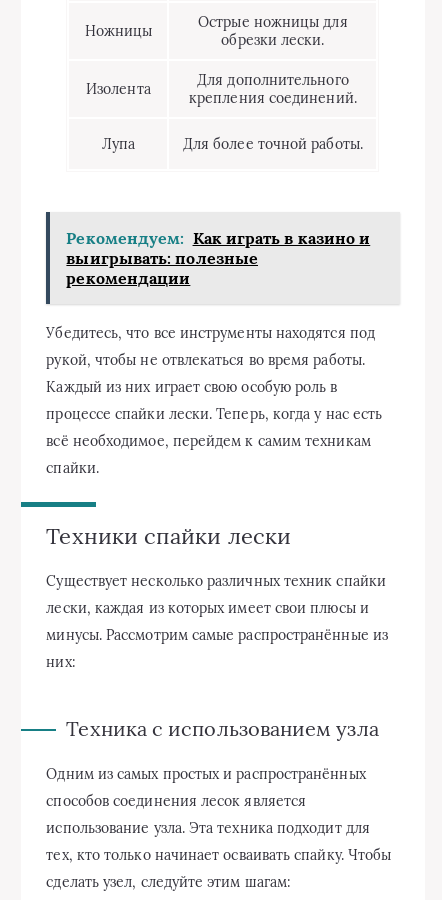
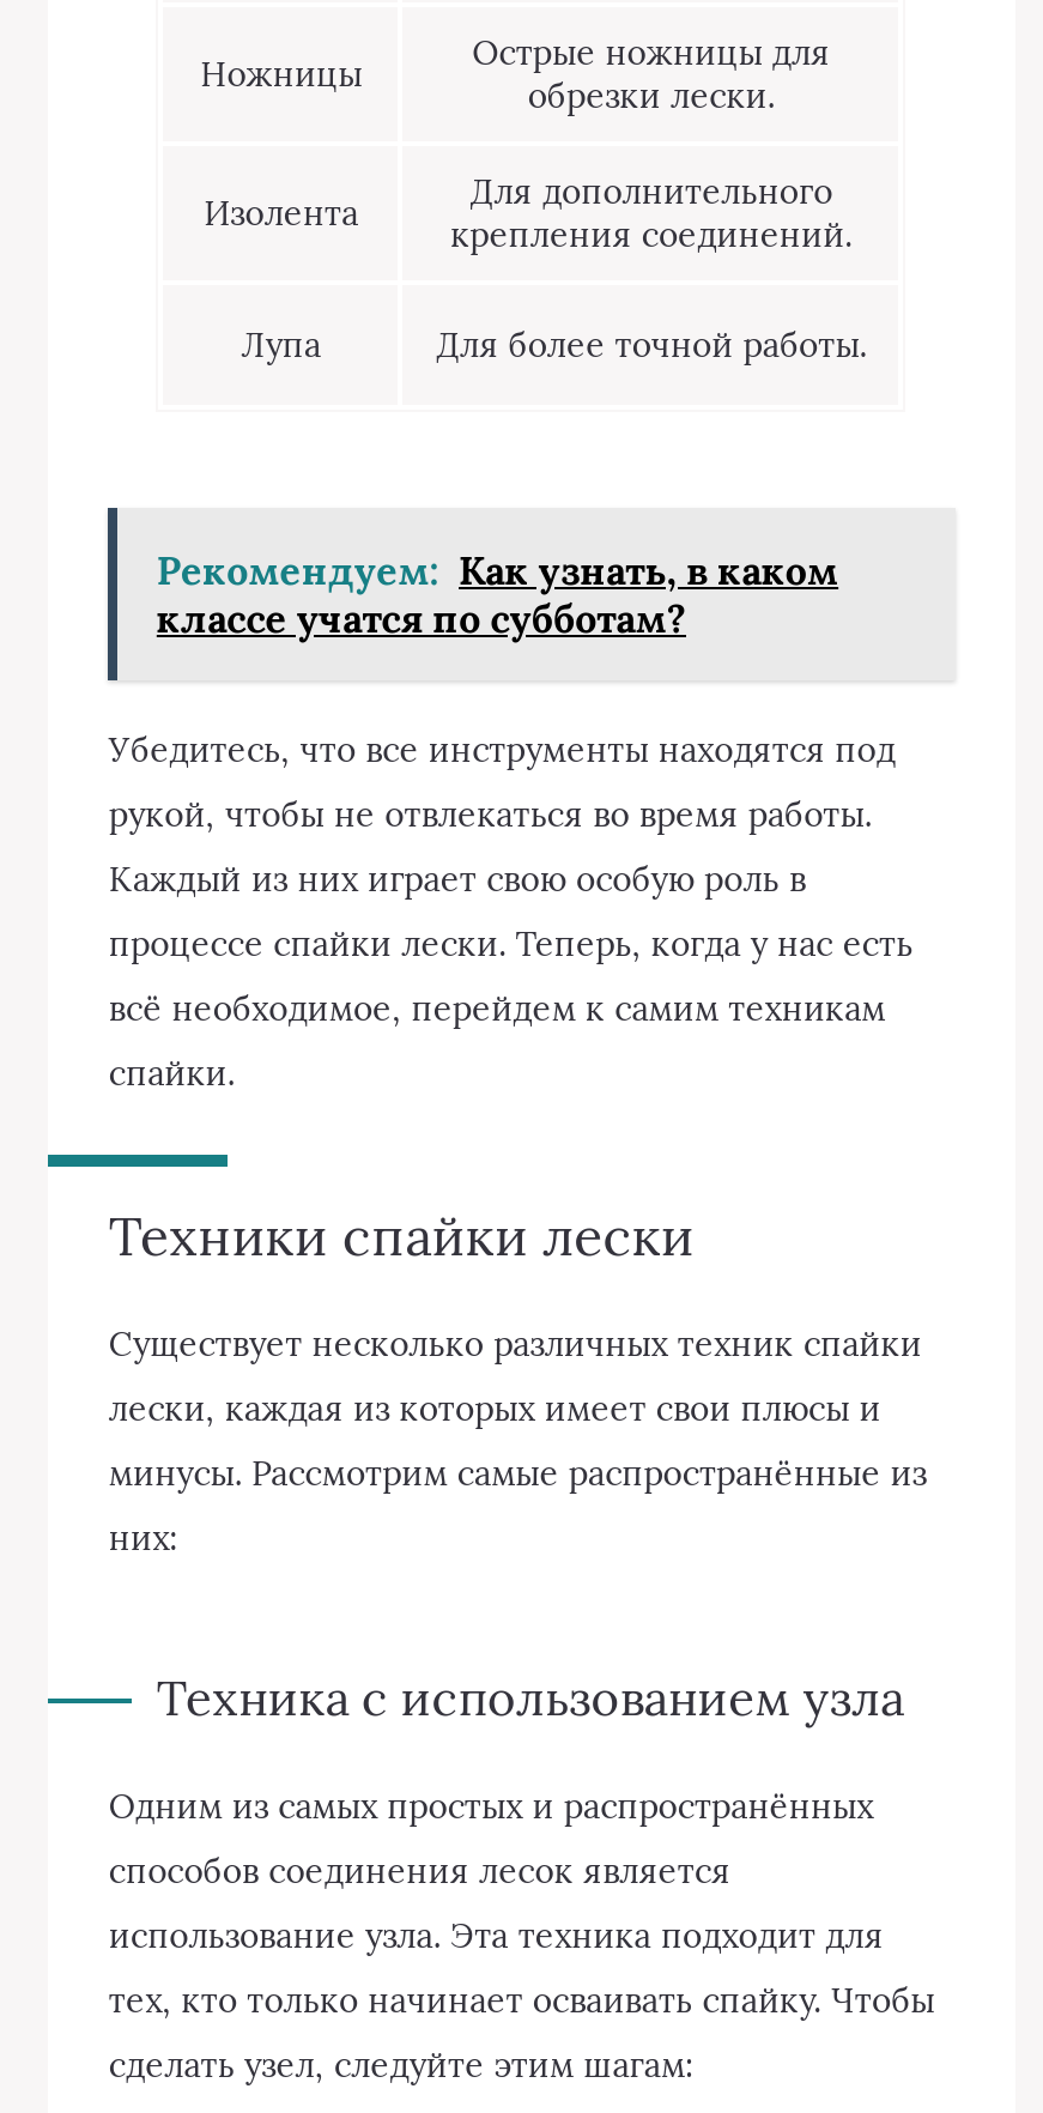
- Рекомендуем: Как играть в казино и
- выигрывать: полезные
- рекомендации
+ Рекомендуем: Как узнать, в каком
+ классе учатся по субботам?
